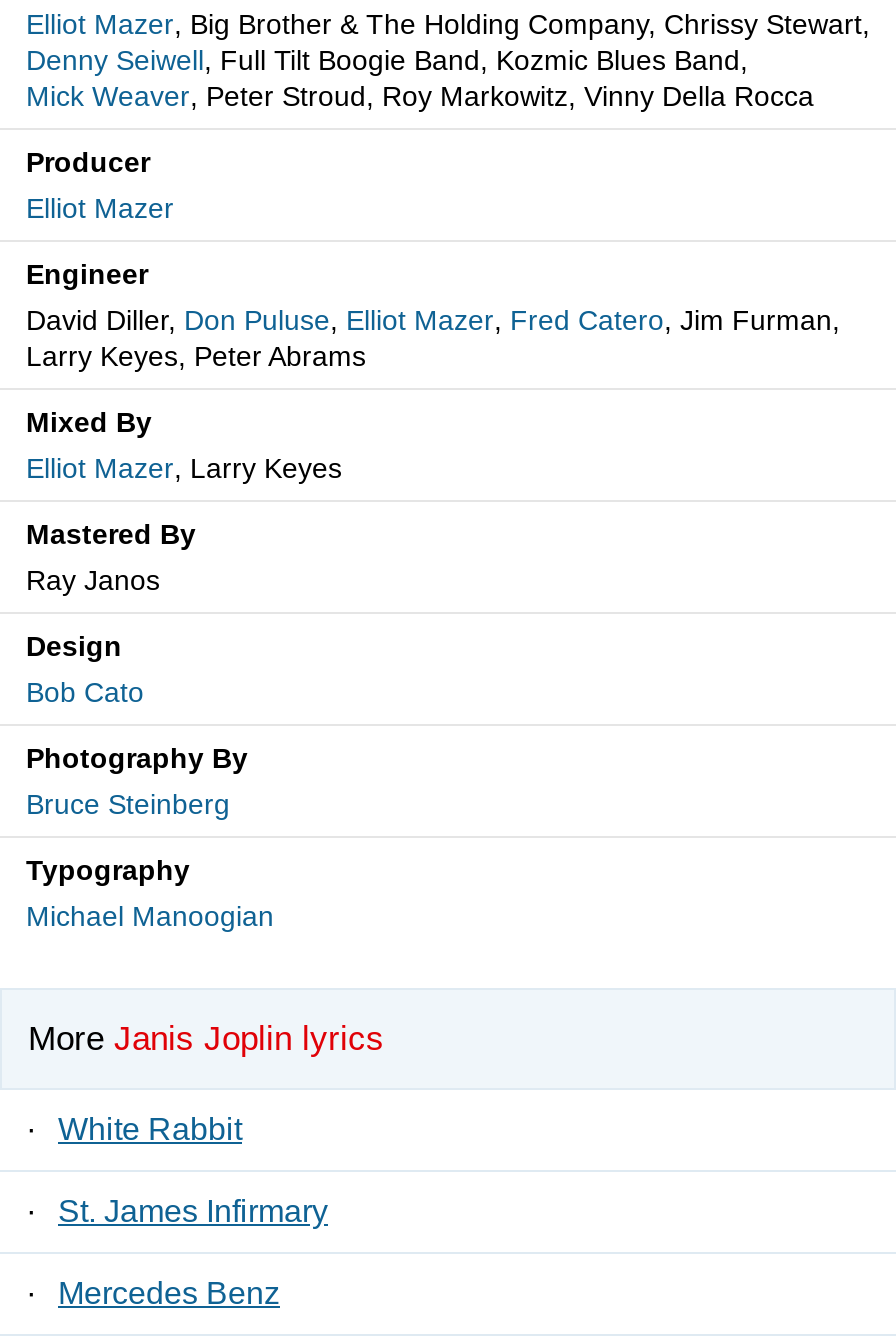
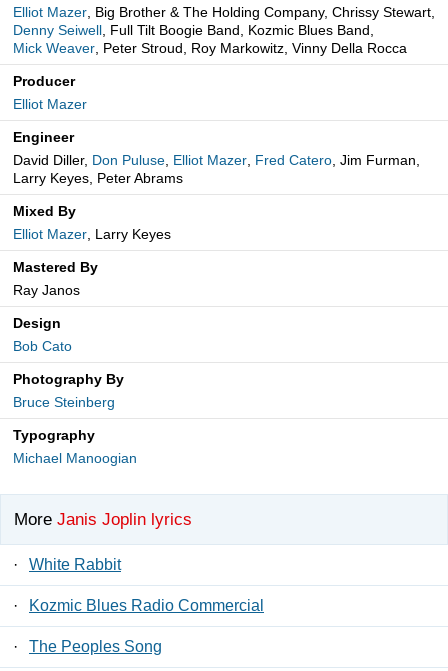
- St. James Infirmary
+ Kozmic Blues Radio Commercial

- Mercedes Benz
+ The Peoples Song
